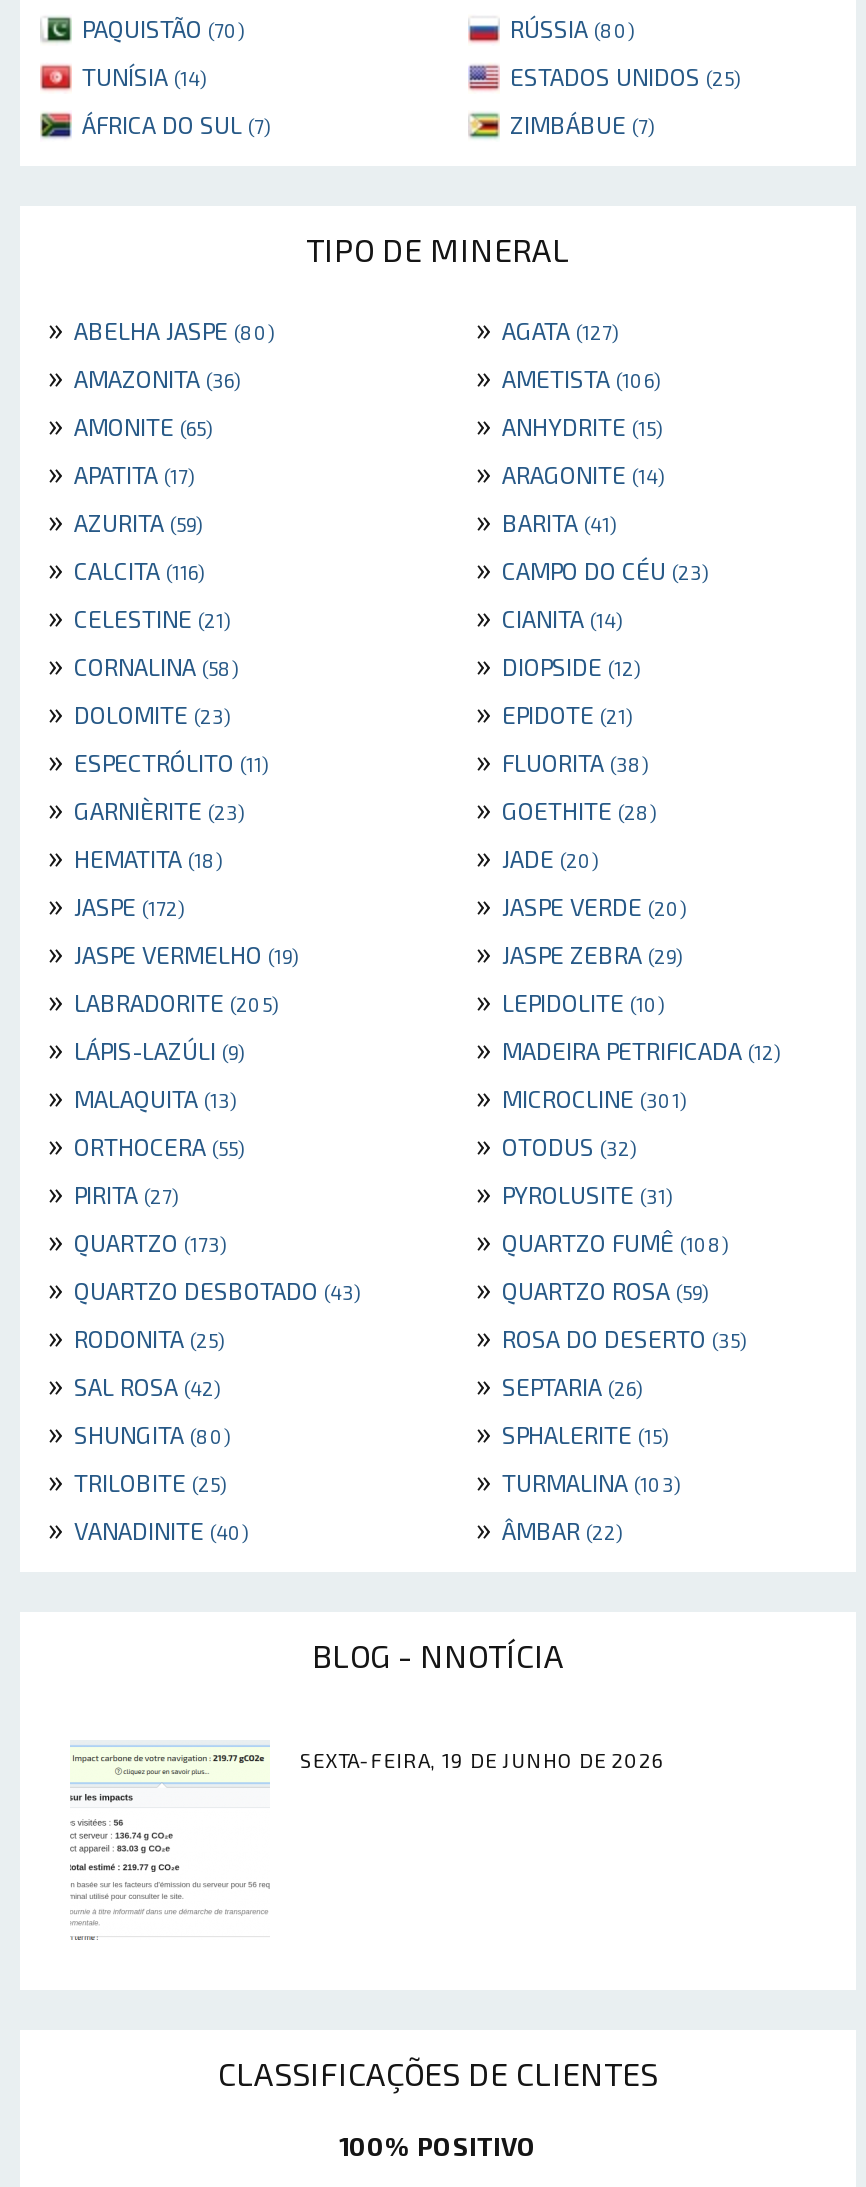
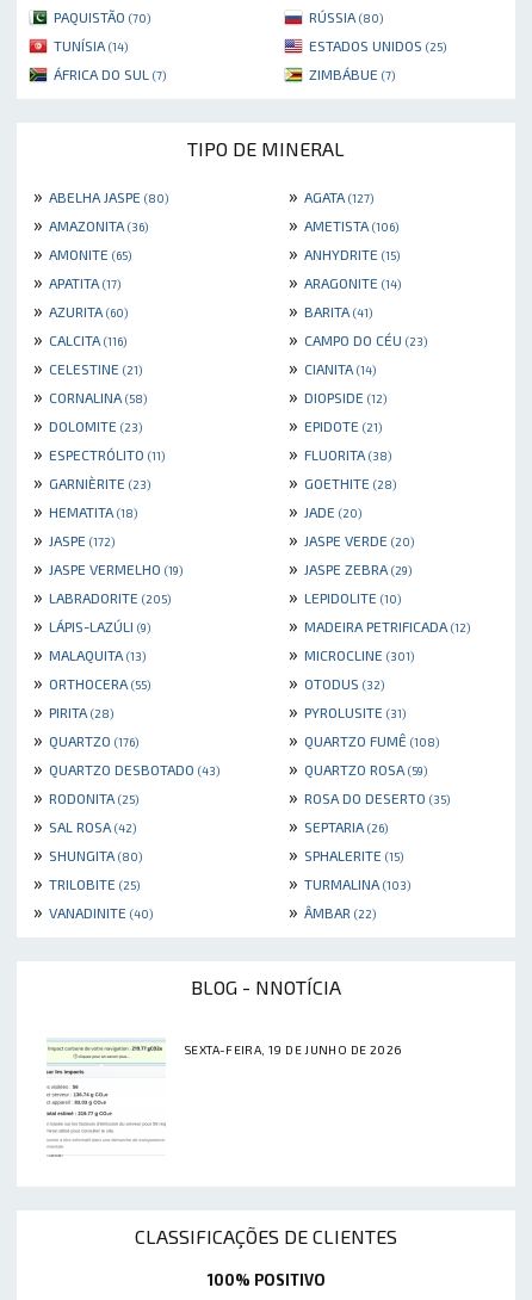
- » AZURITA (59)
+ » AZURITA (60)

- » PIRITA (27)
+ » PIRITA (28)

- » QUARTZO (173)
+ » QUARTZO (176)
